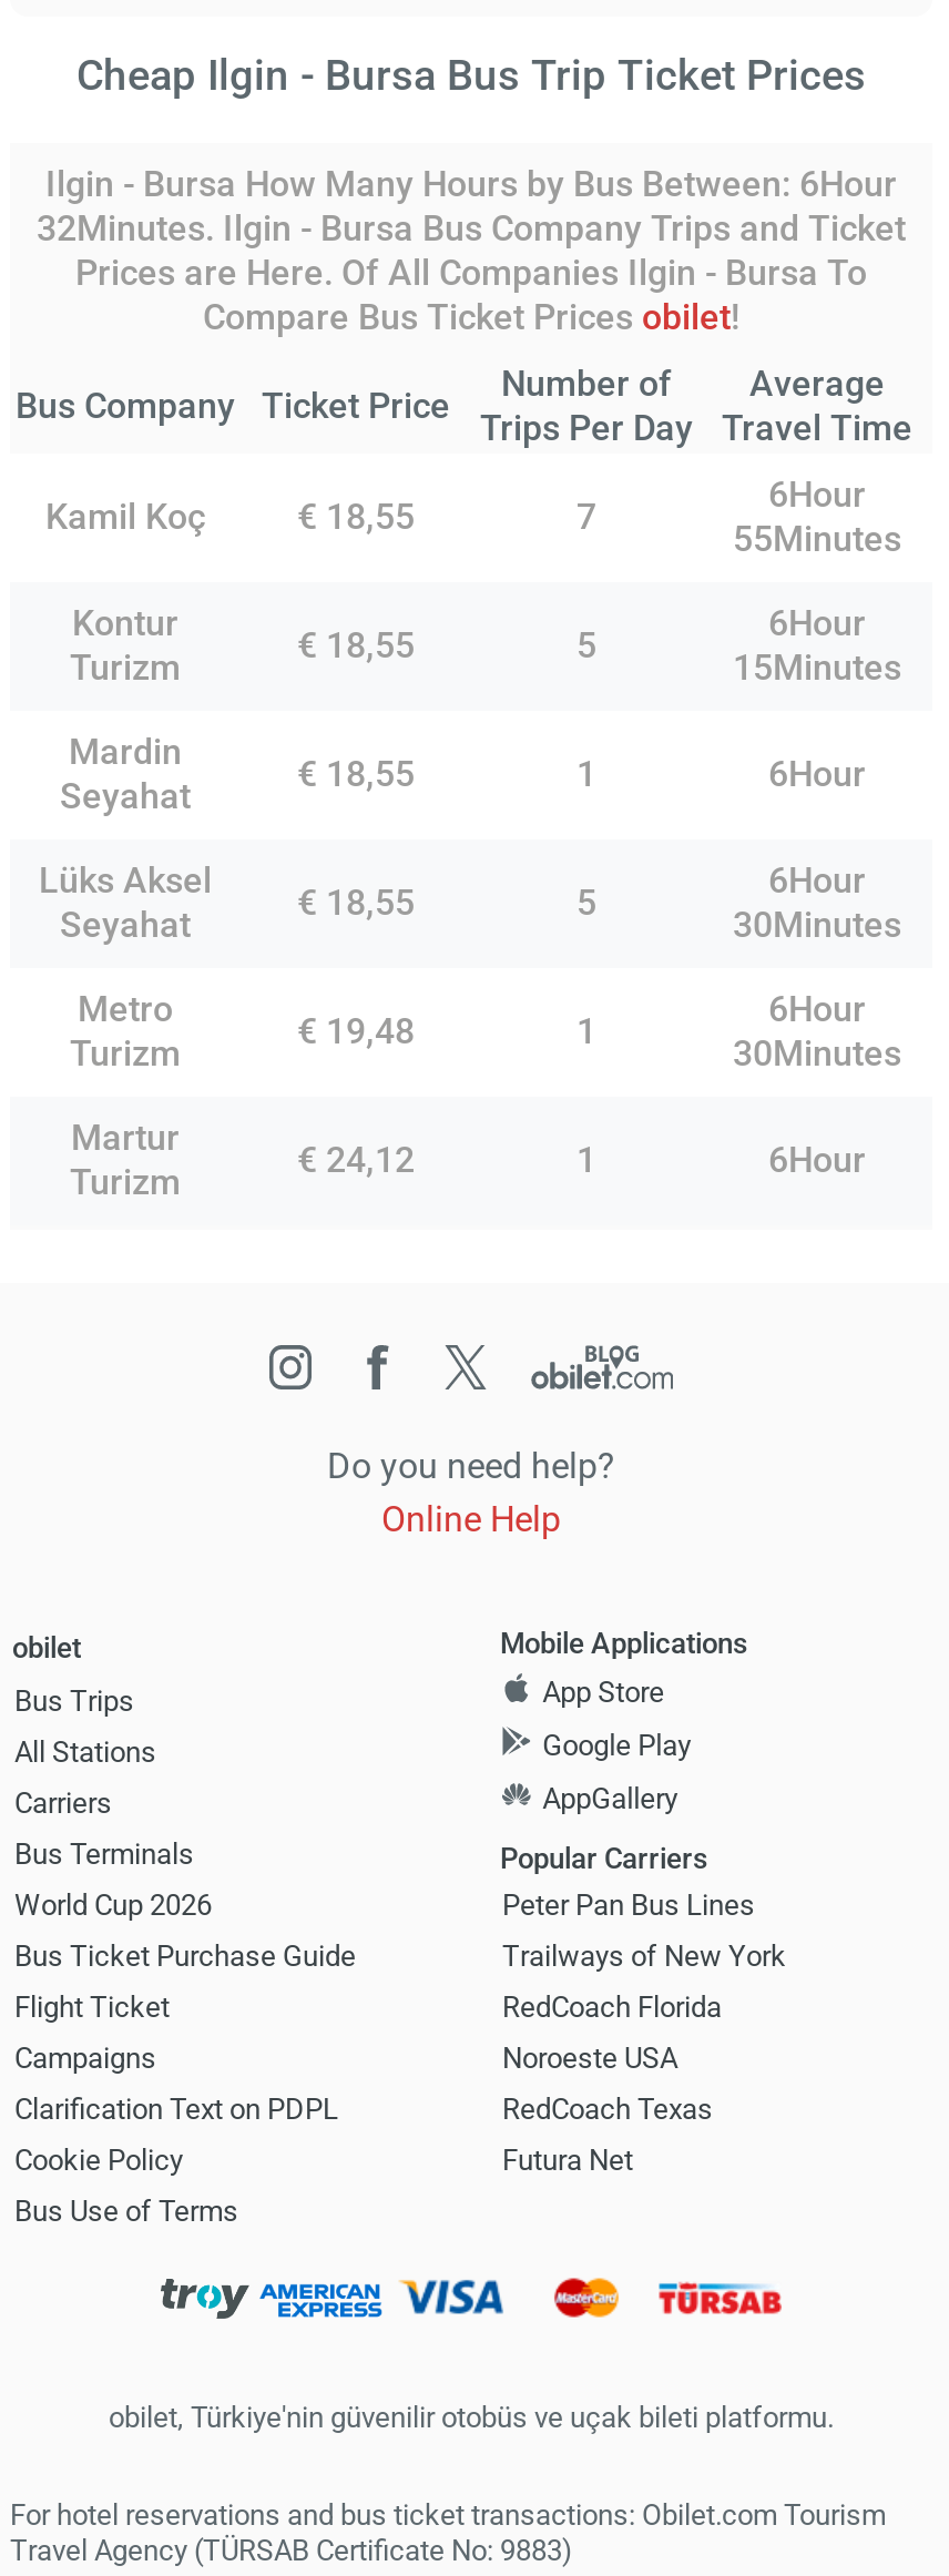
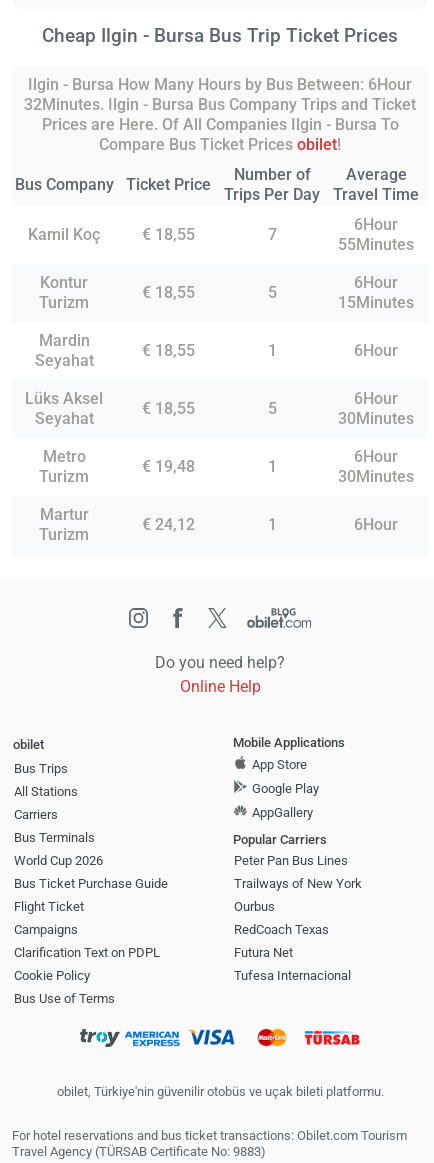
- RedCoach Florida
- Noroeste USA
+ Ourbus

moved up: RedCoach Texas | Futura Net

+ Tufesa Internacional
